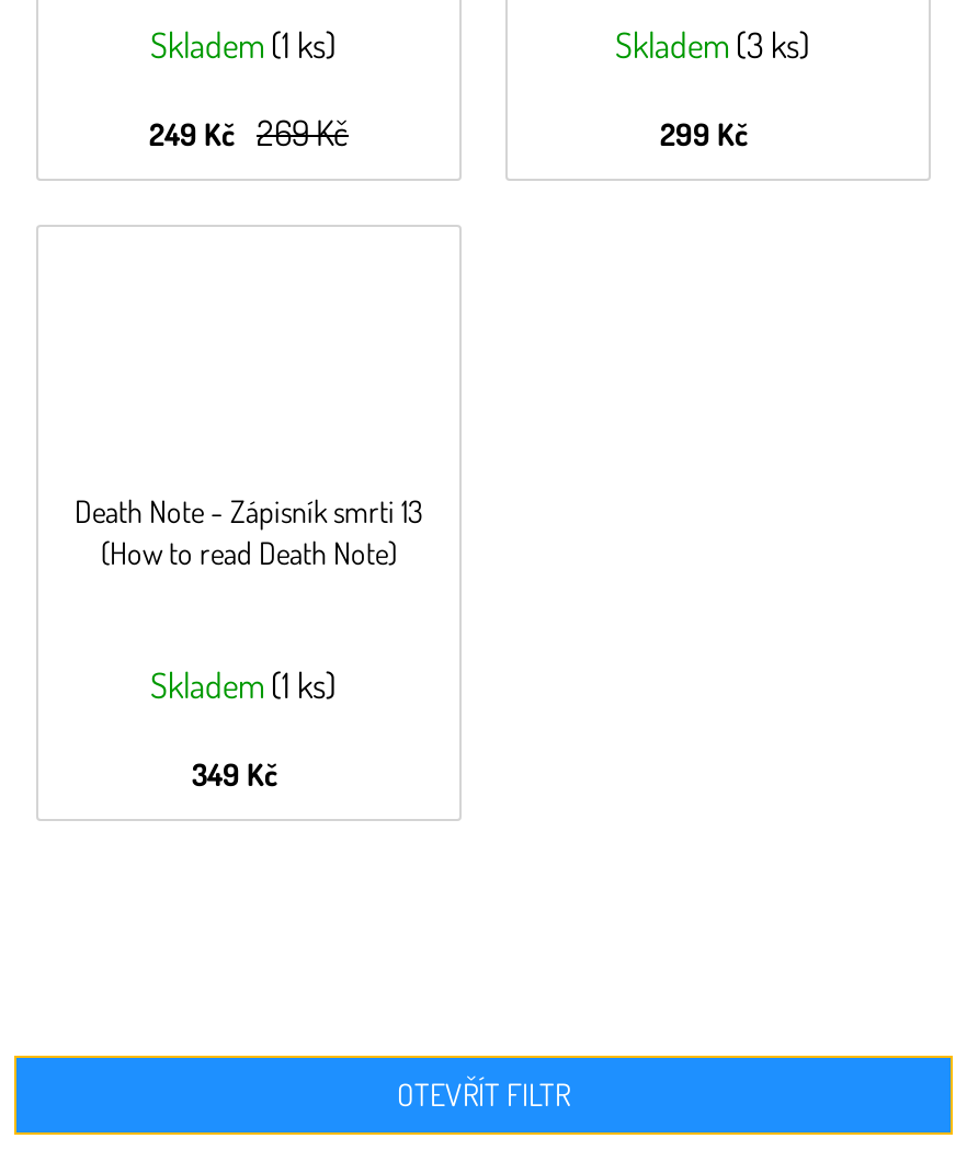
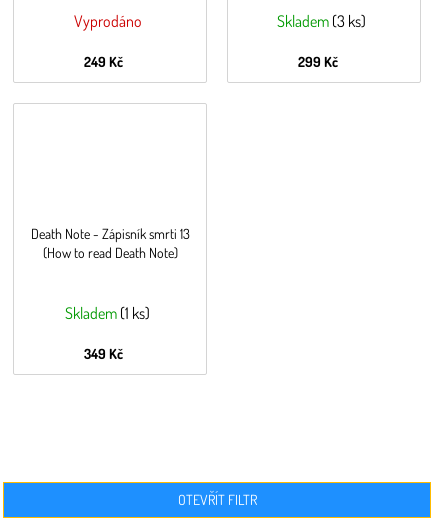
- Skladem (1 ks)
- 269 Kč
+ Vyprodáno
